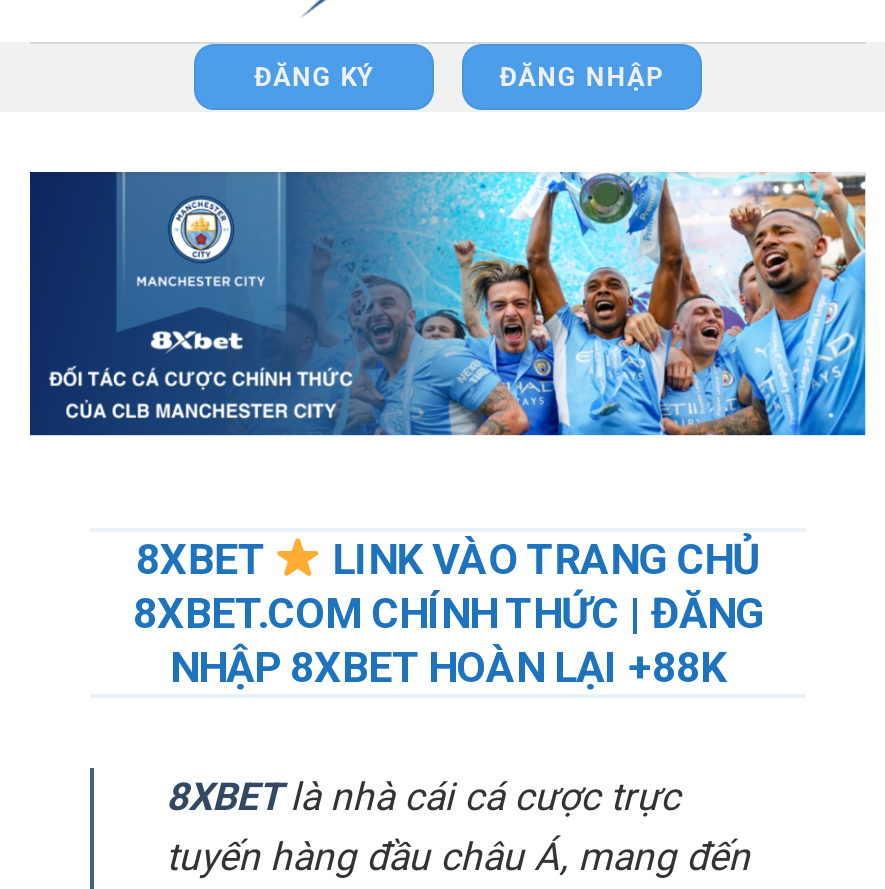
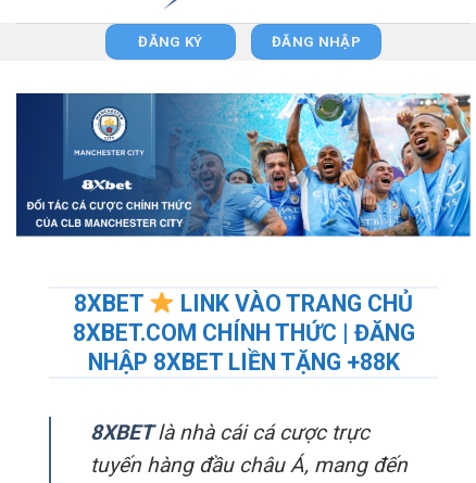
- NHẬP 8XBET HOÀN LẠI +88K
+ NHẬP 8XBET LIỀN TẶNG +88K
